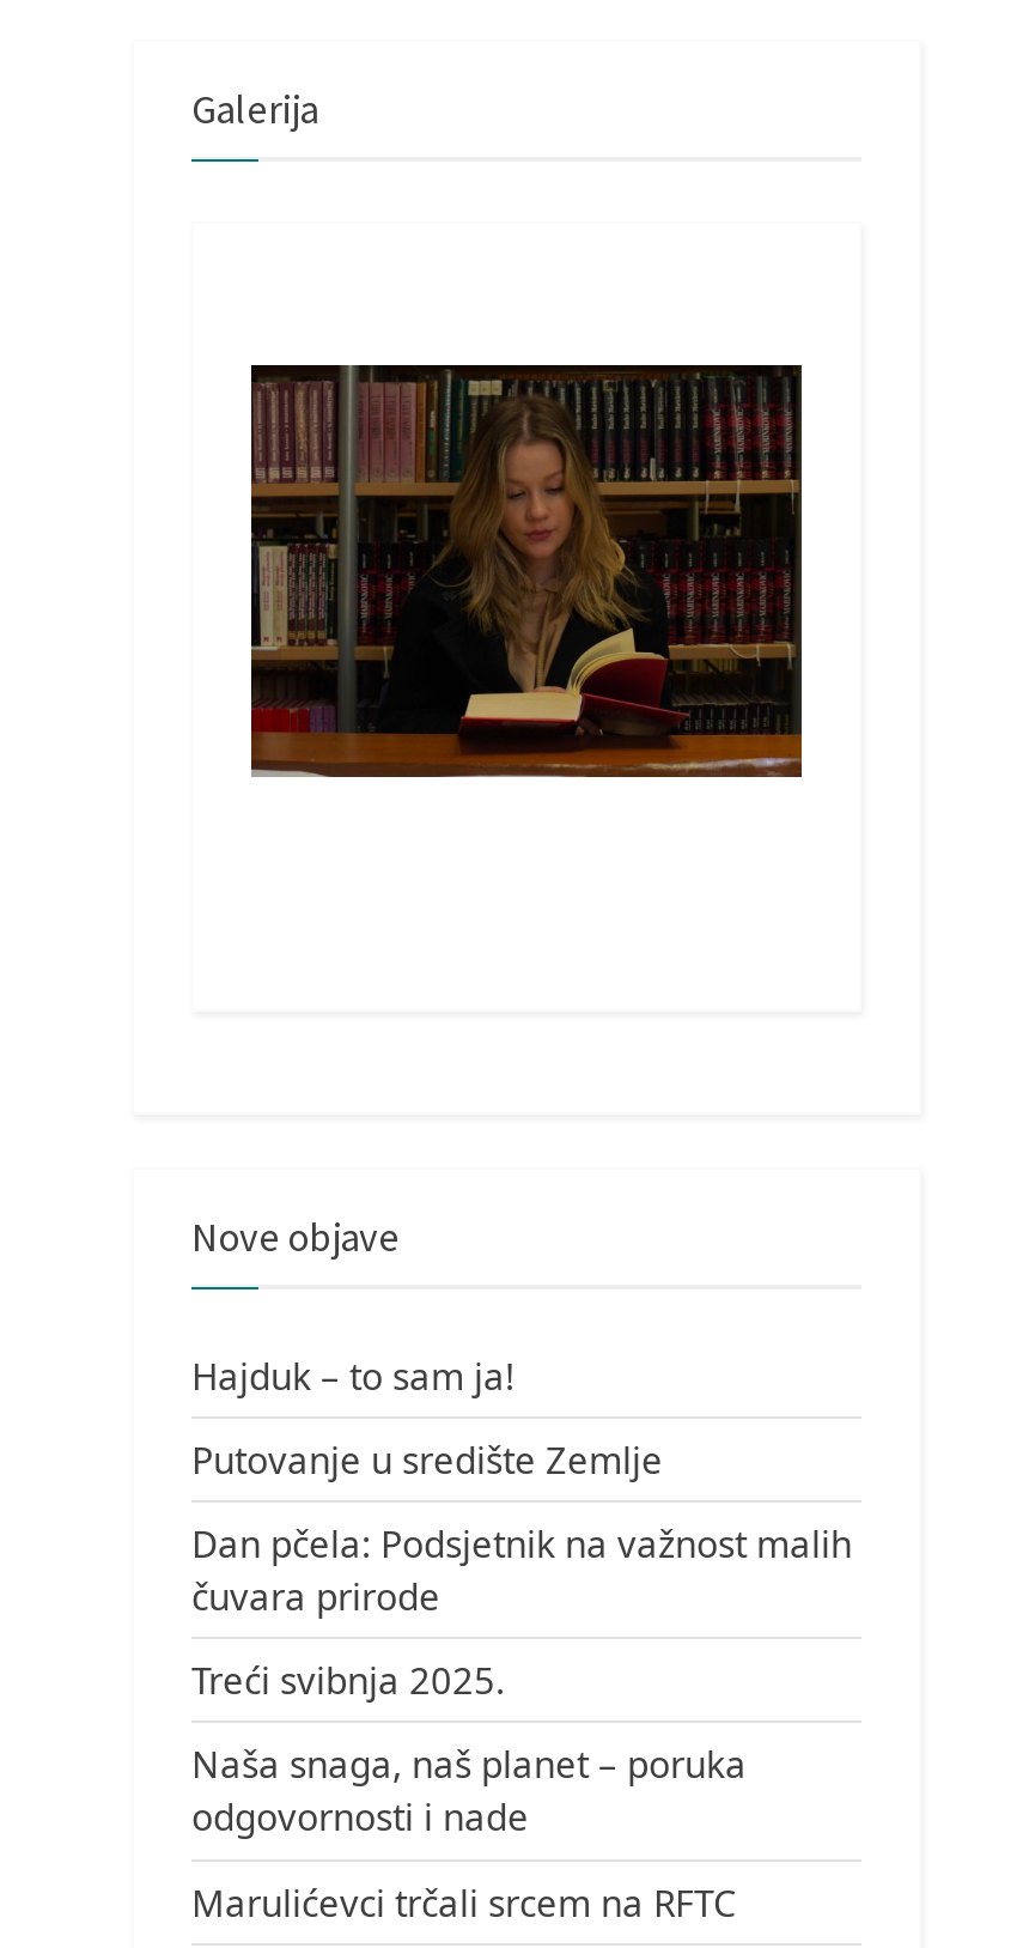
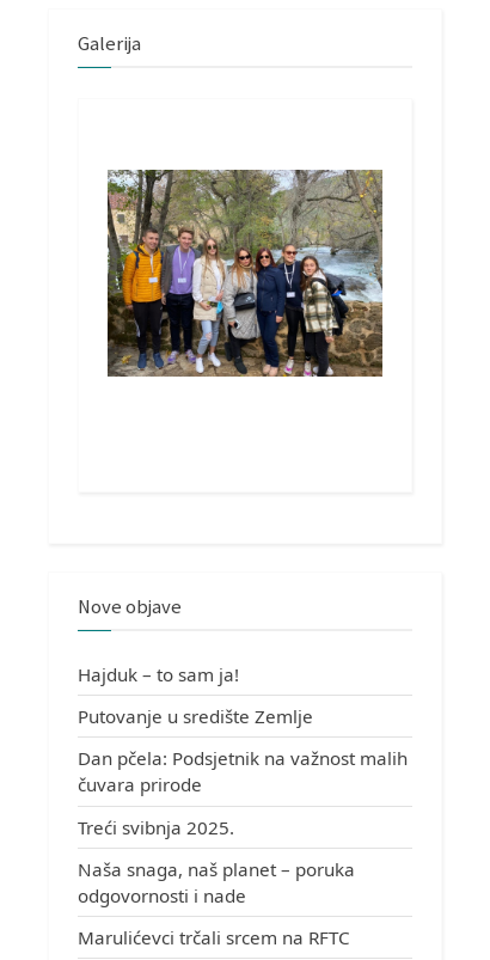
- [image]
+ [image]
